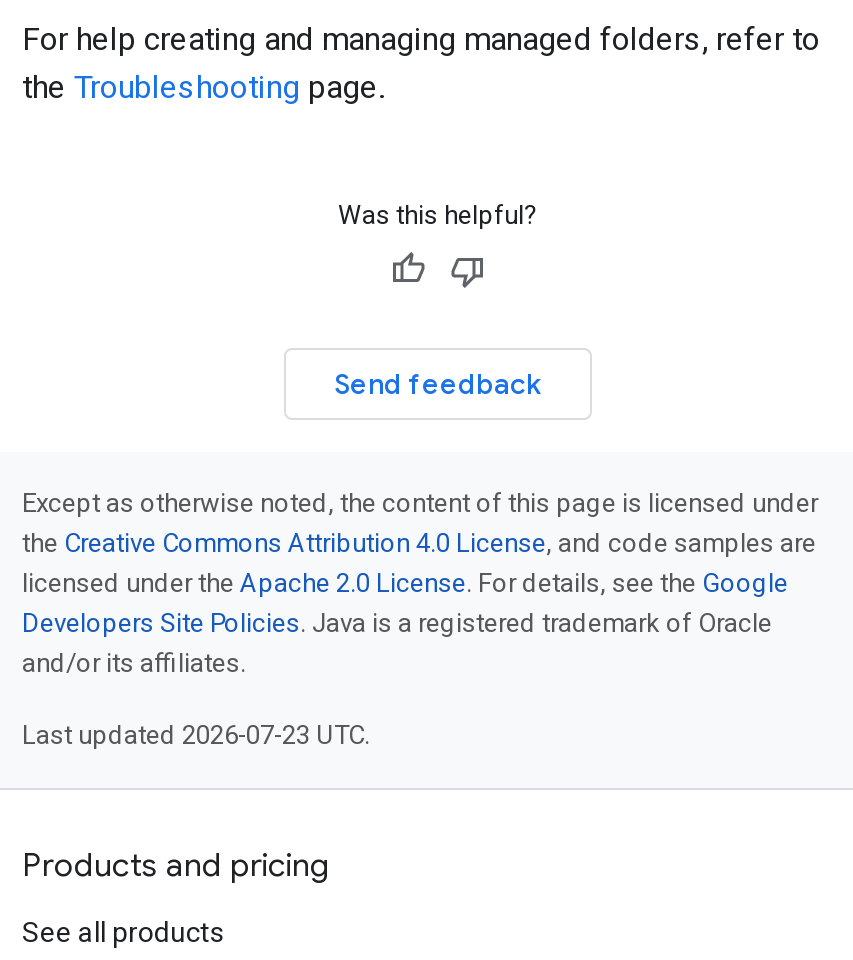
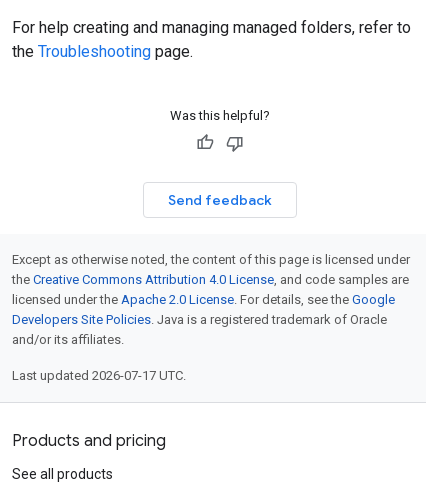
- Last updated 2026-07-23 UTC.
+ Last updated 2026-07-17 UTC.
